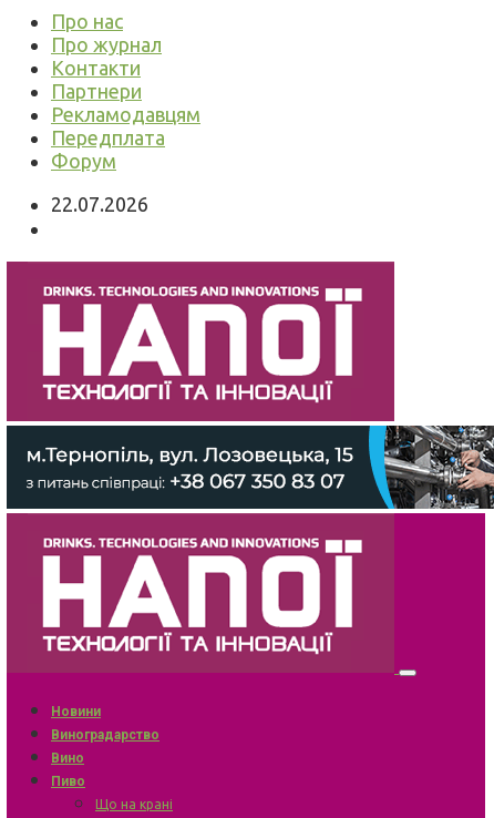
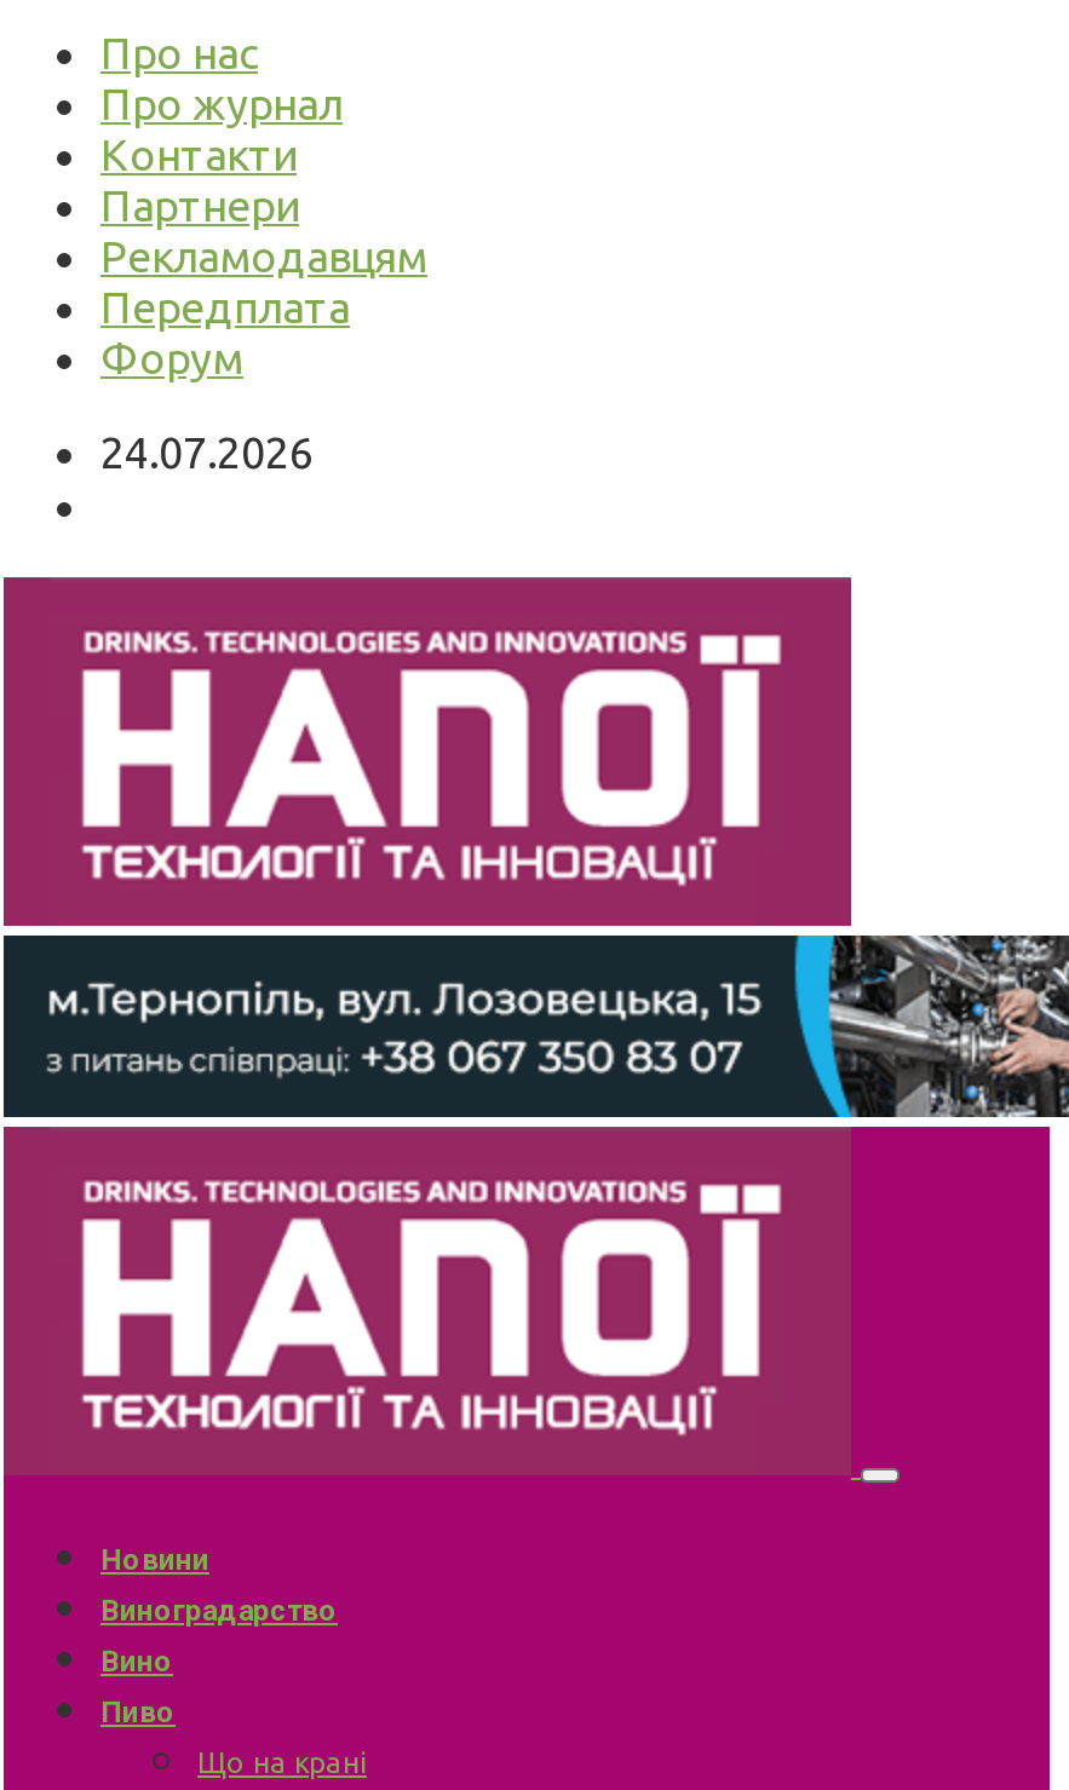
- 22.07.2026
+ 24.07.2026
